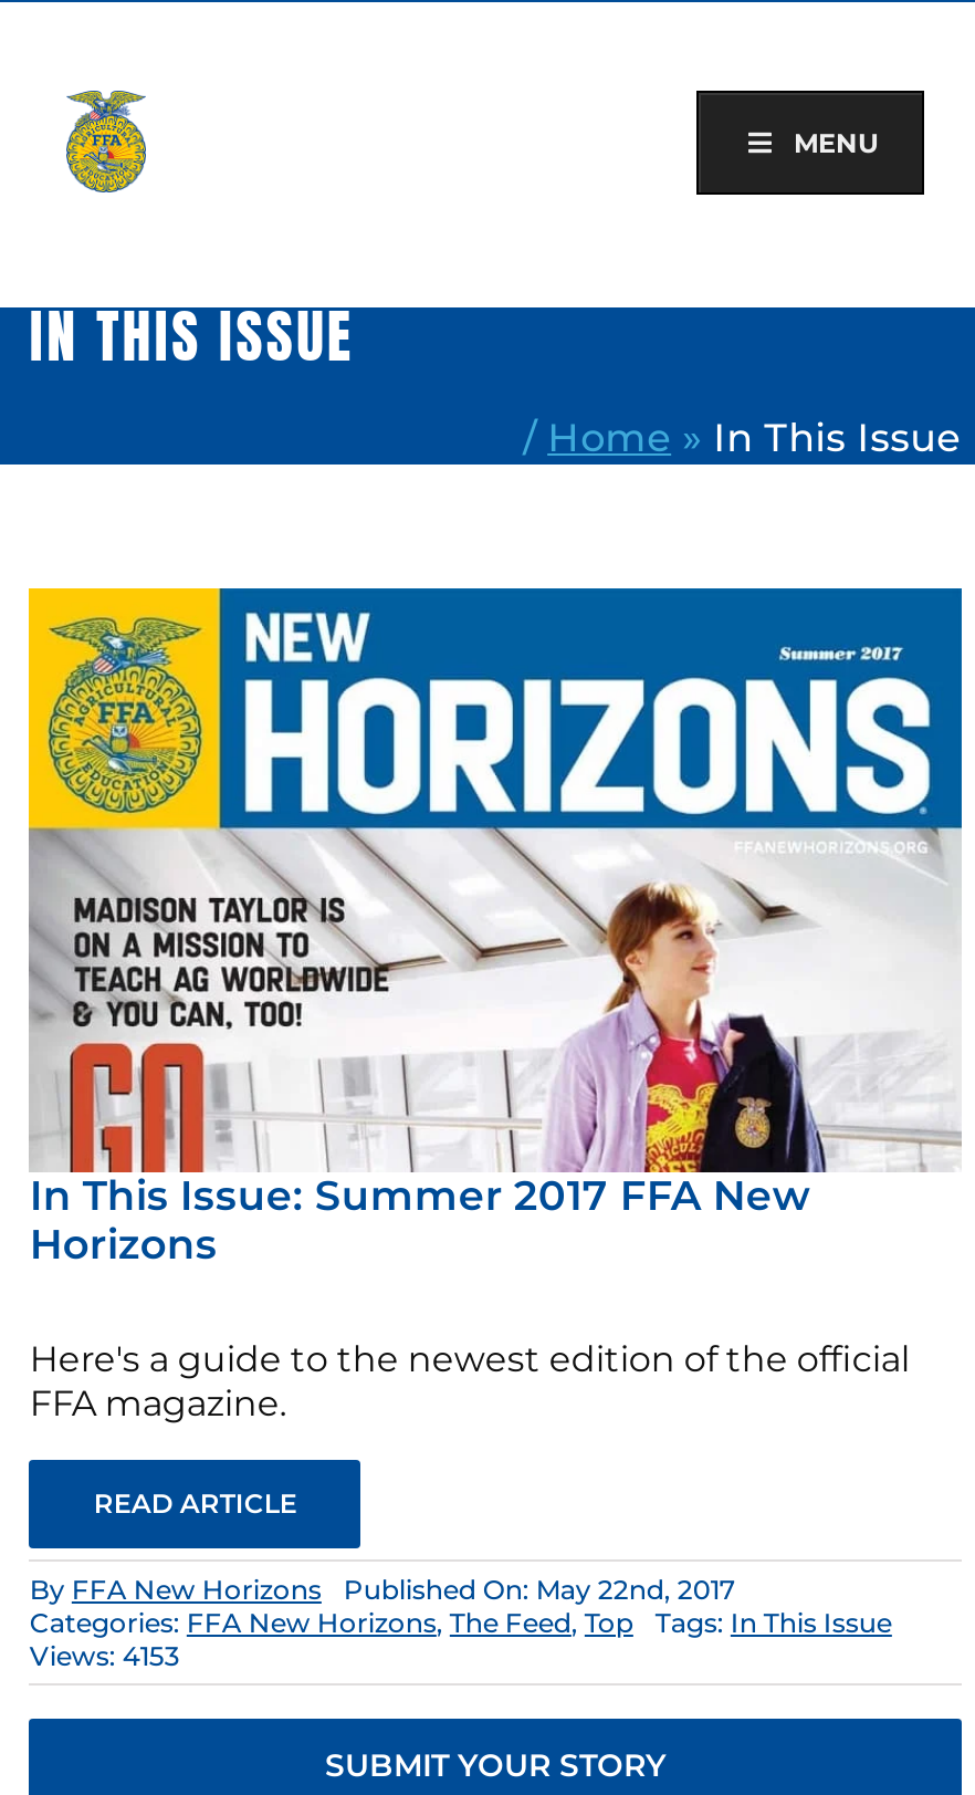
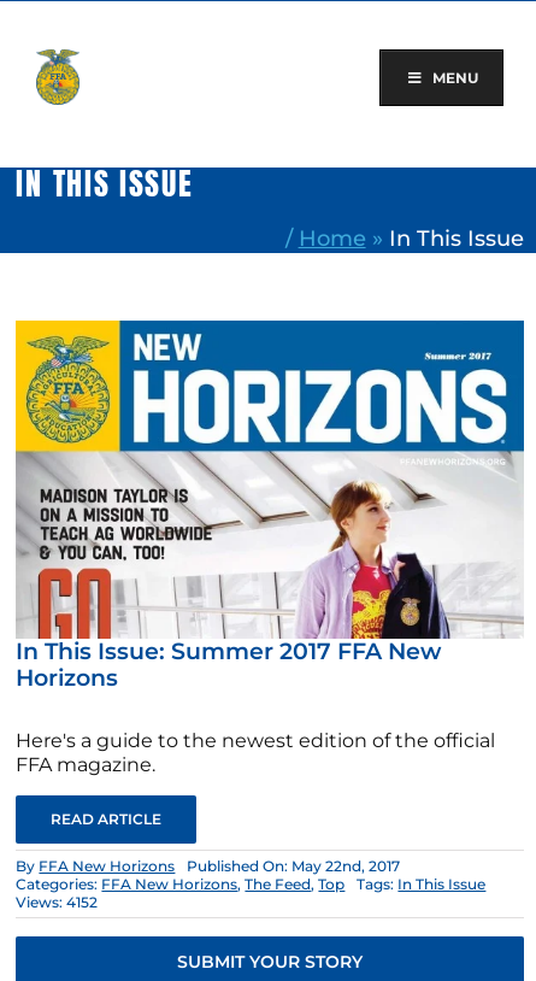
- Views: 4153
+ Views: 4152
